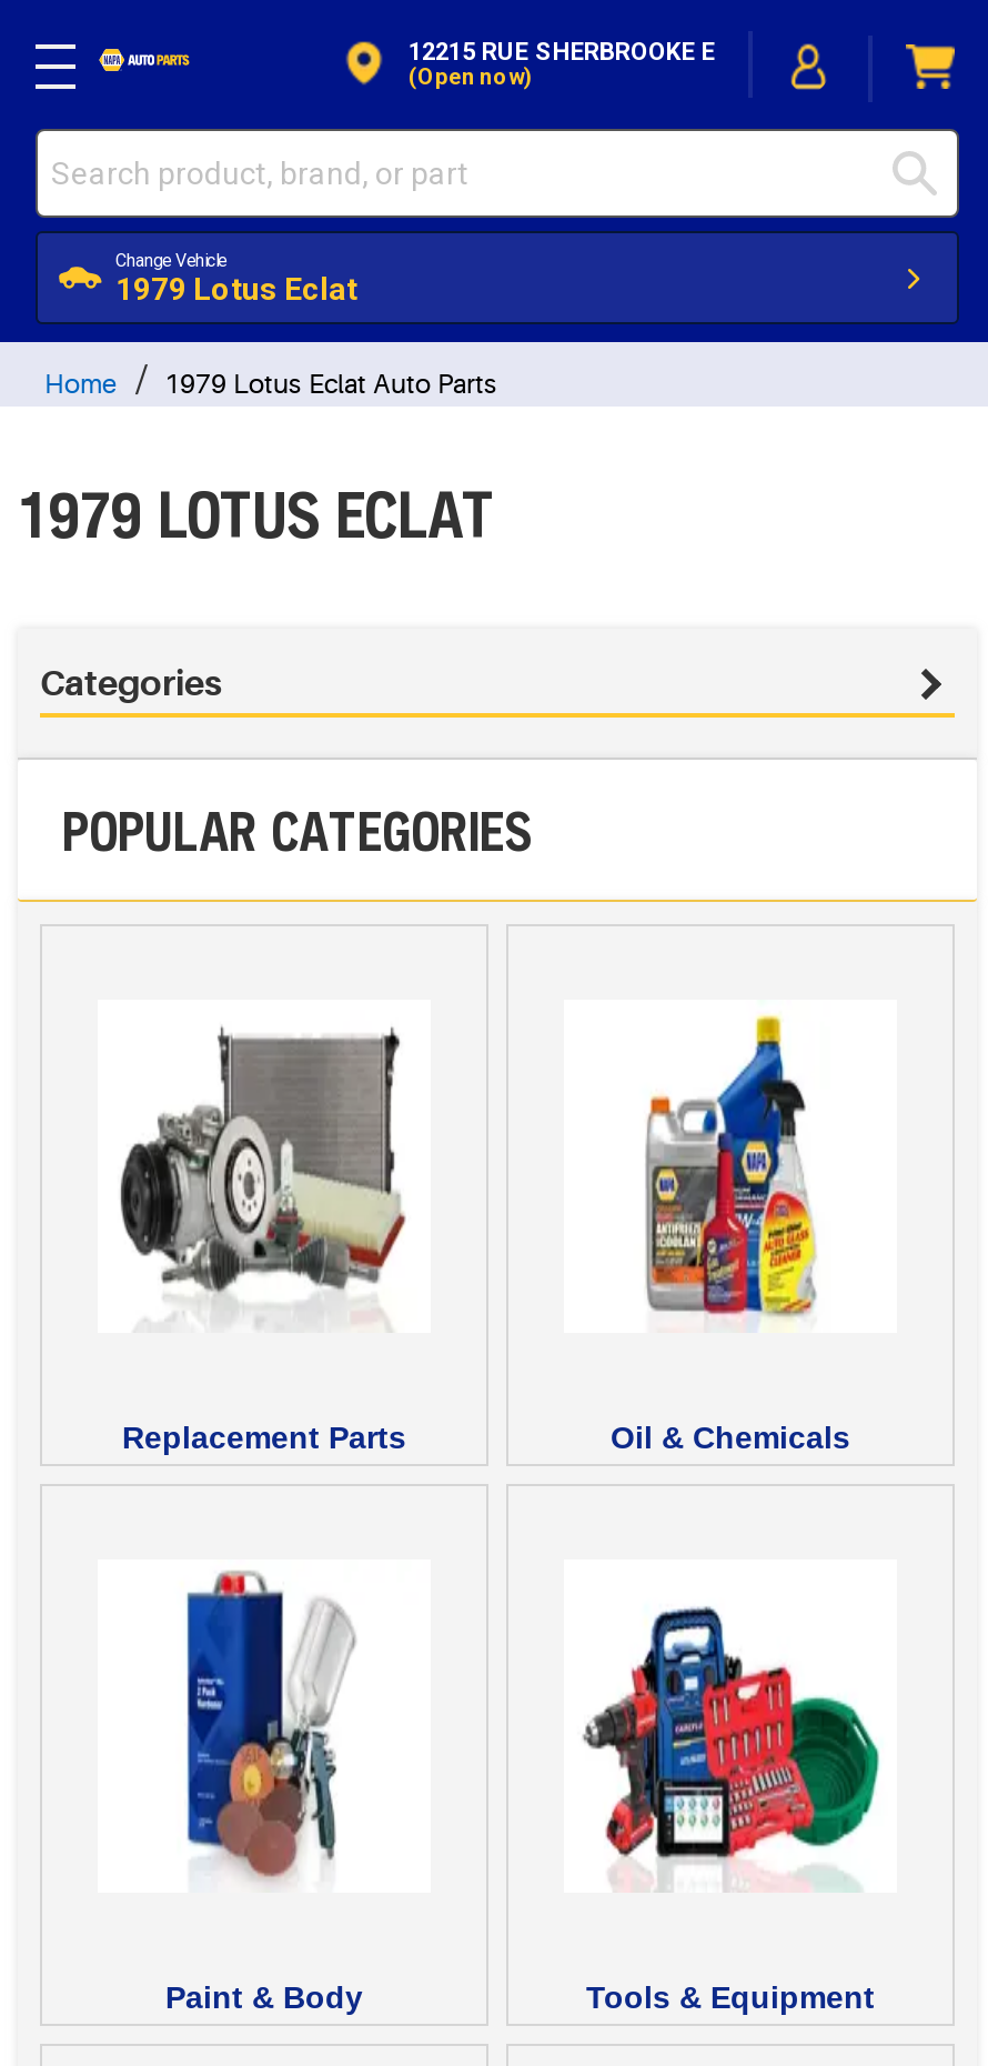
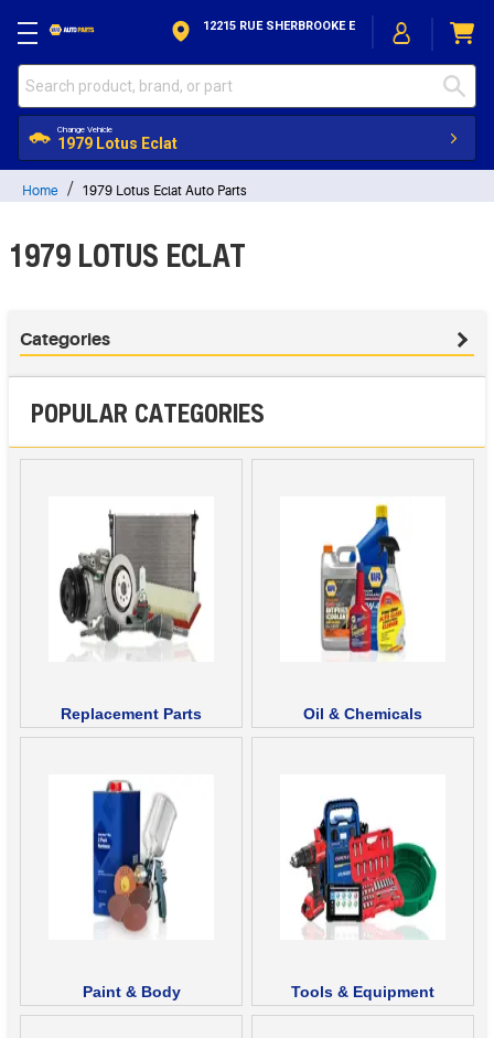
- (open now)
